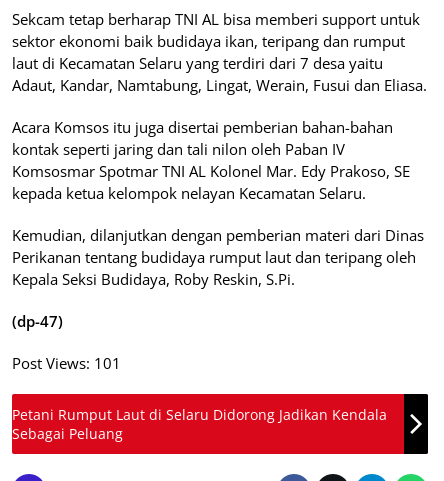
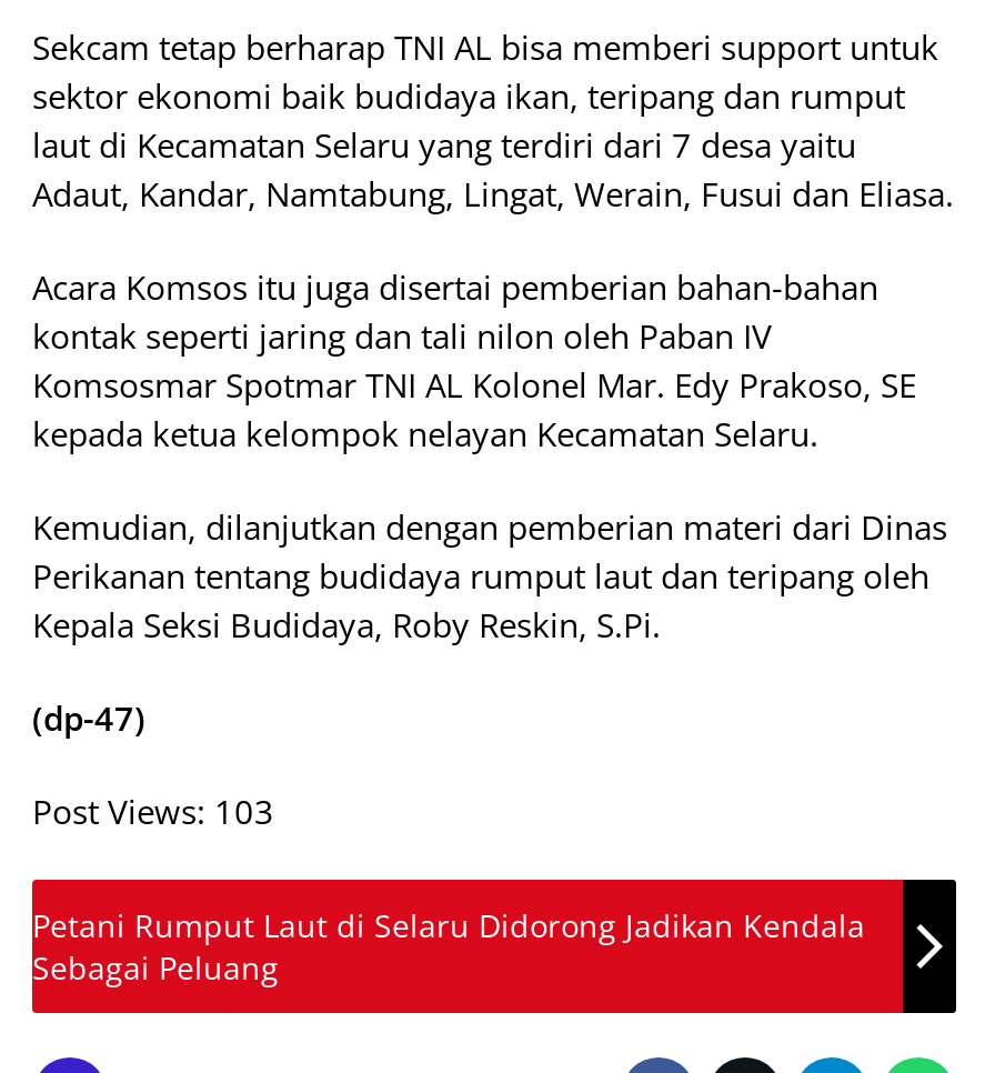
- Post Views: 101
+ Post Views: 103
